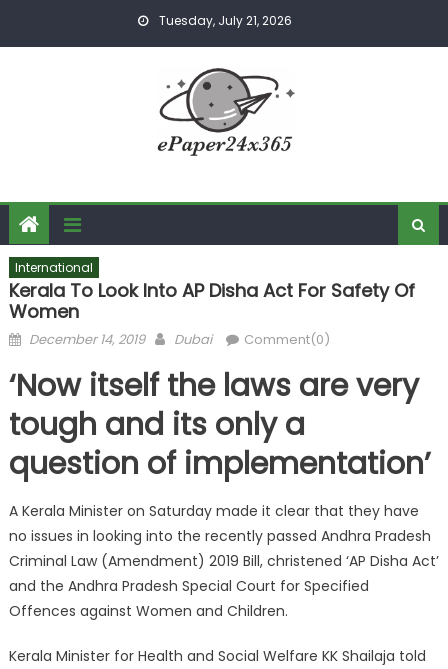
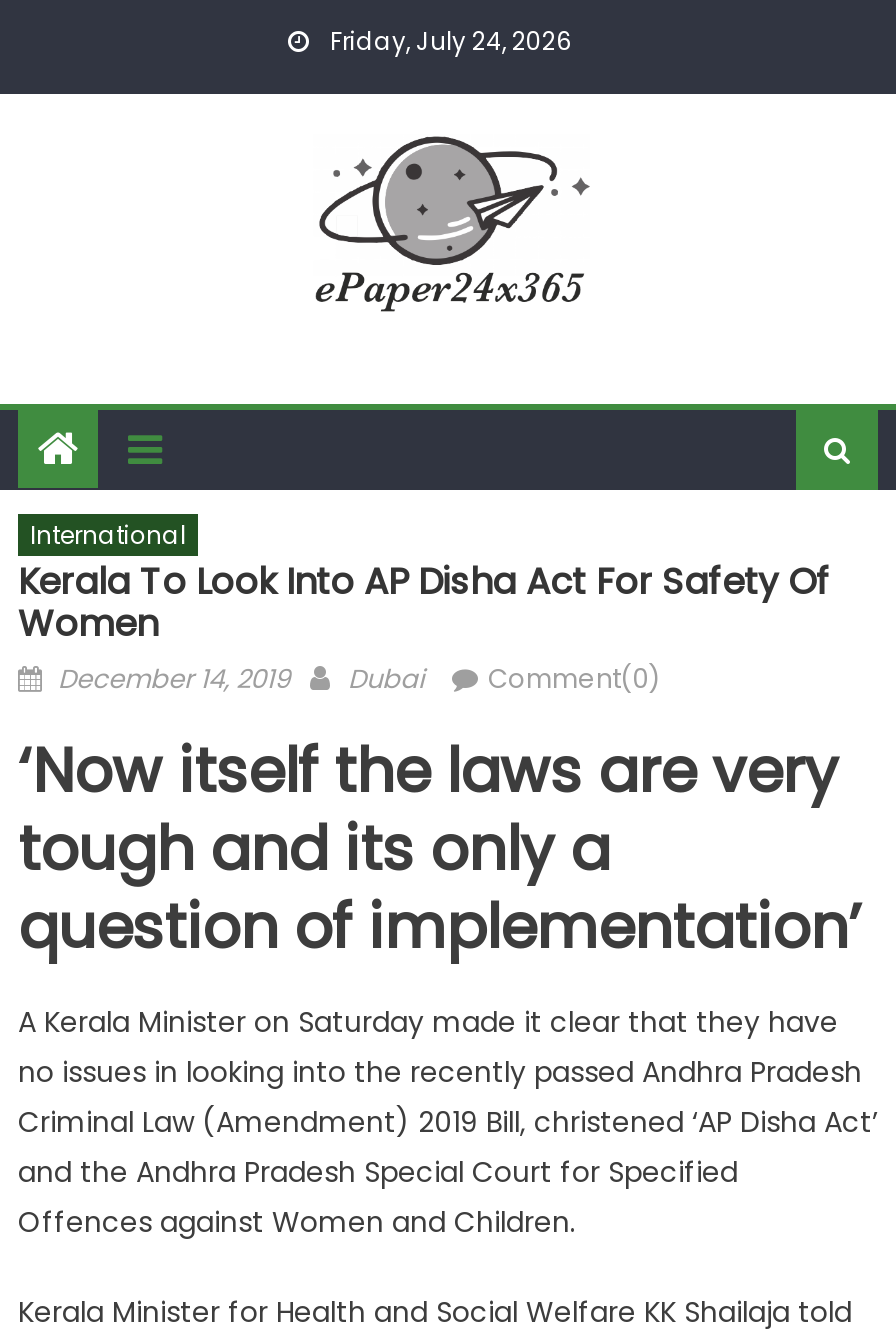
- Tuesday, July 21, 2026
+ Friday, July 24, 2026
